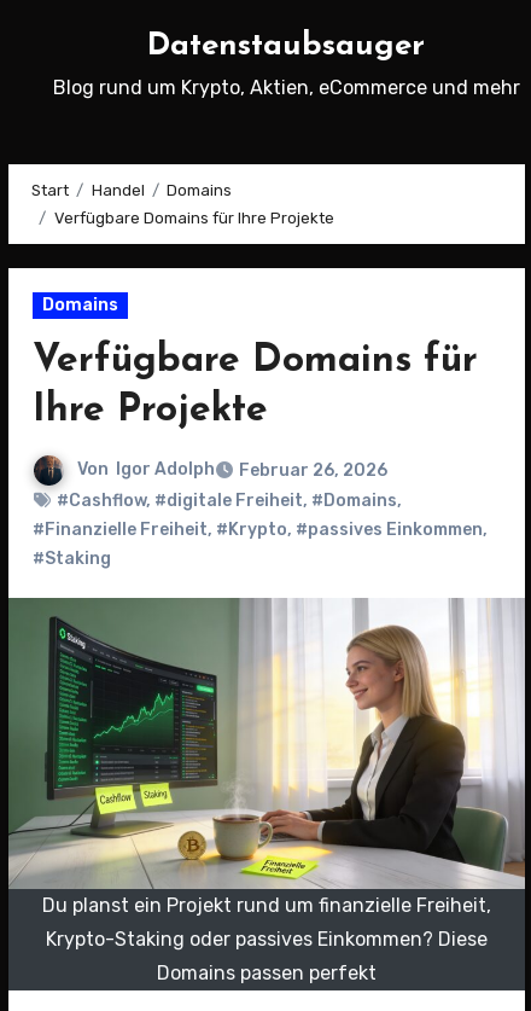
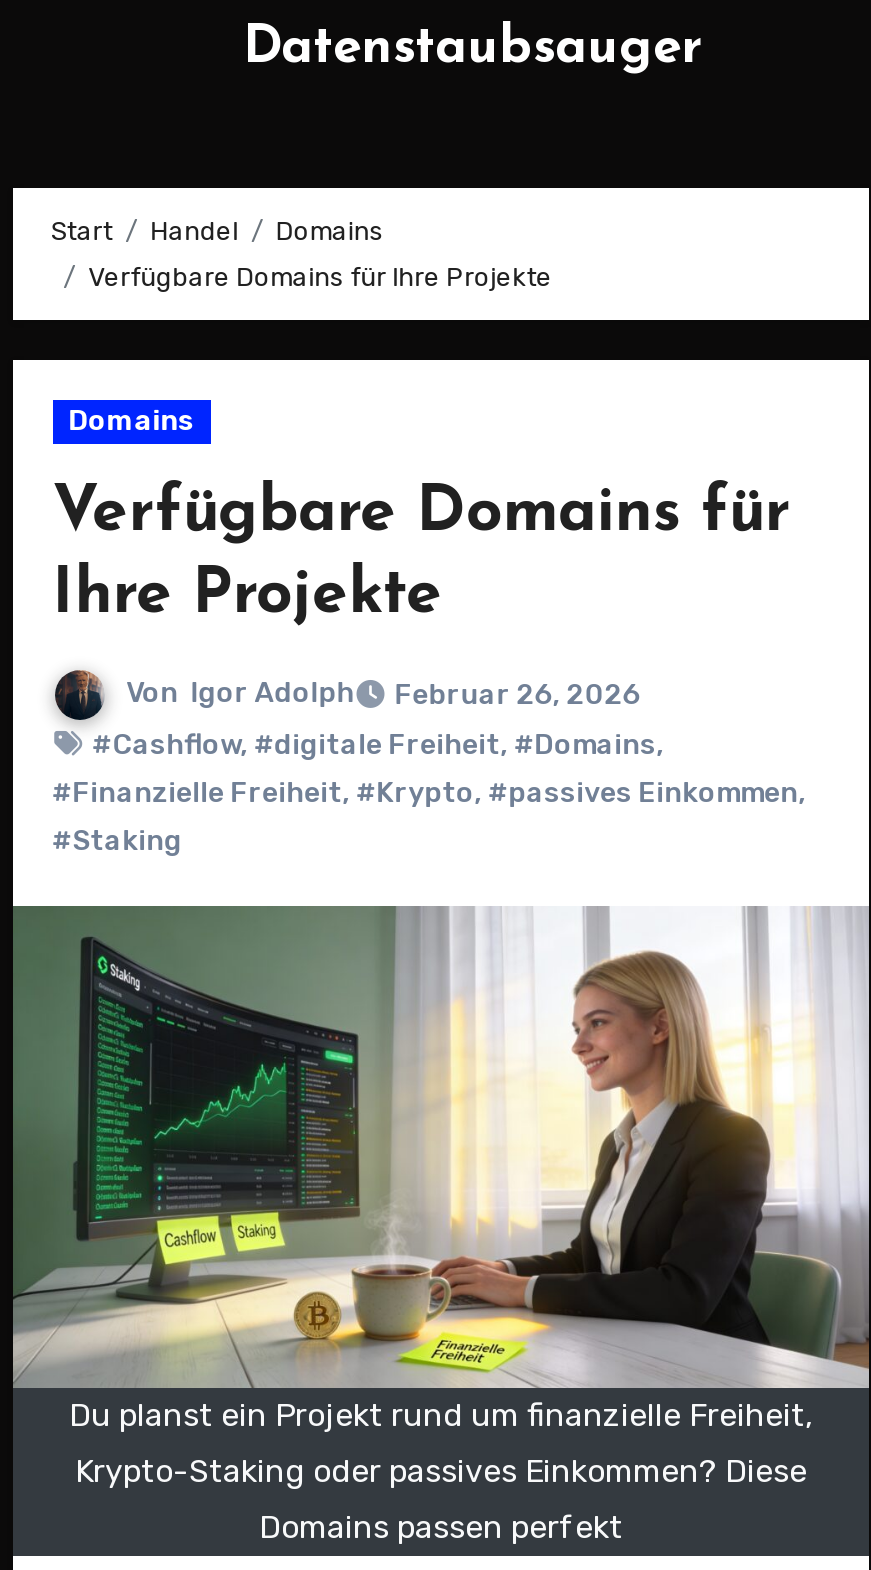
- Blog rund um Krypto, Aktien, eCommerce und mehr
